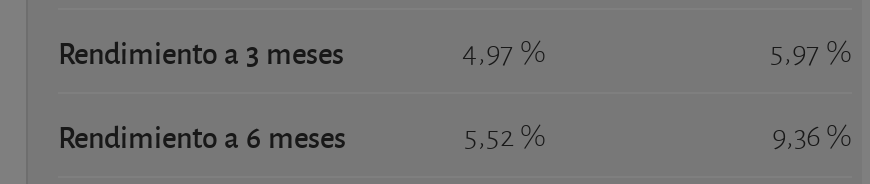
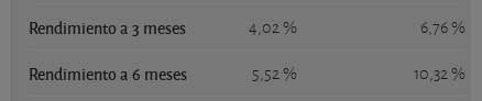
- 4,97 %
+ 4,02 %

- 5,97 %
+ 6,76 %

- 9,36 %
+ 10,32 %
